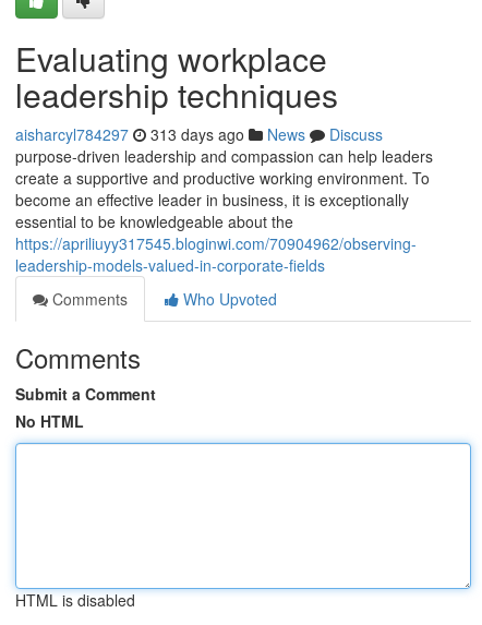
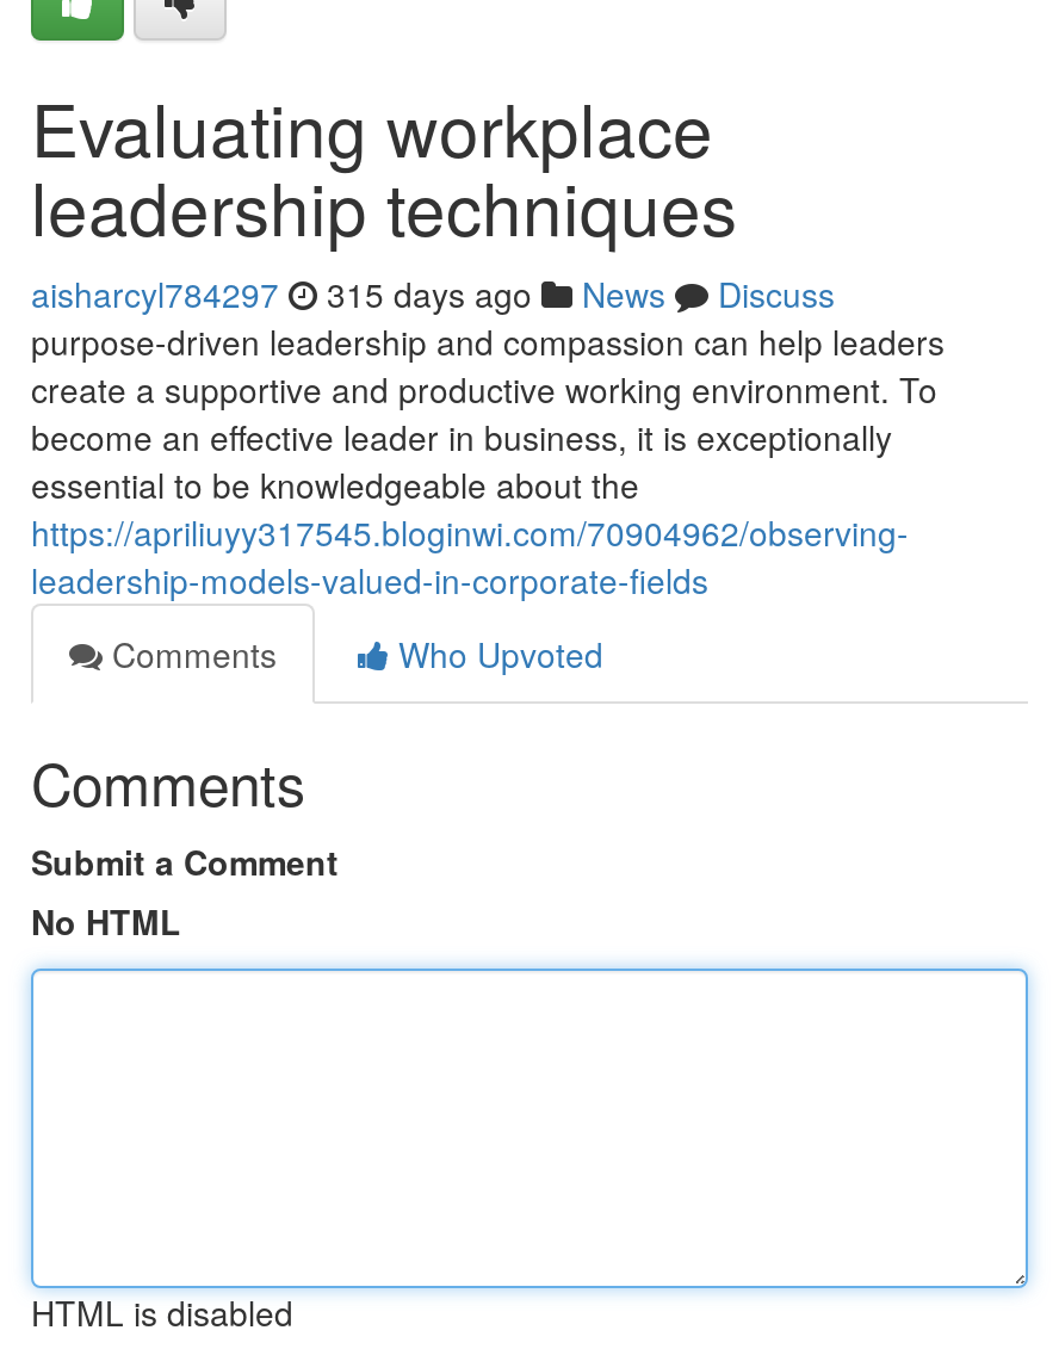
- aisharcyl784297 313 days ago News Discuss
+ aisharcyl784297 315 days ago News Discuss
